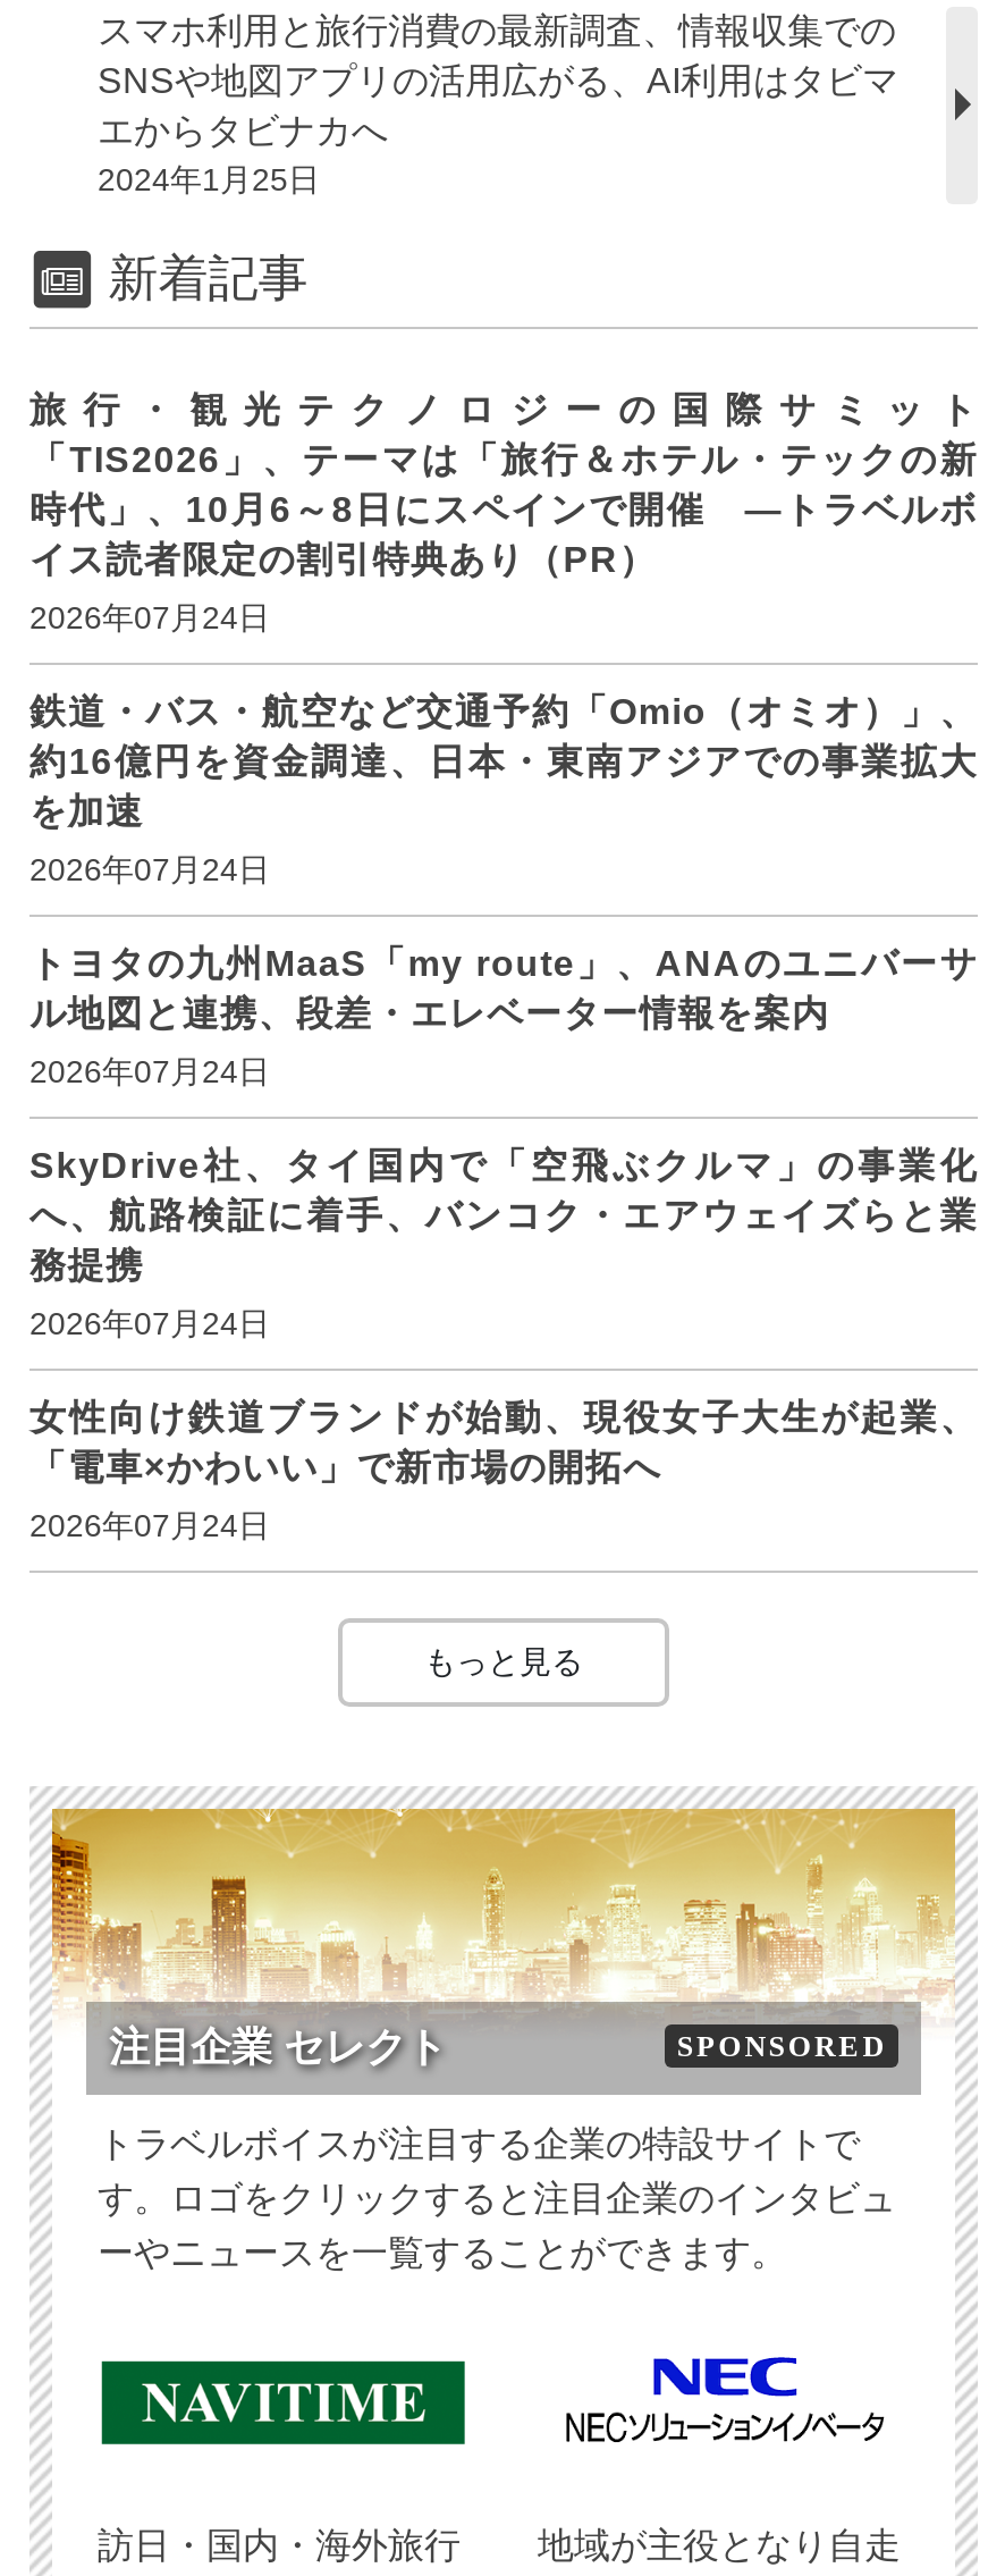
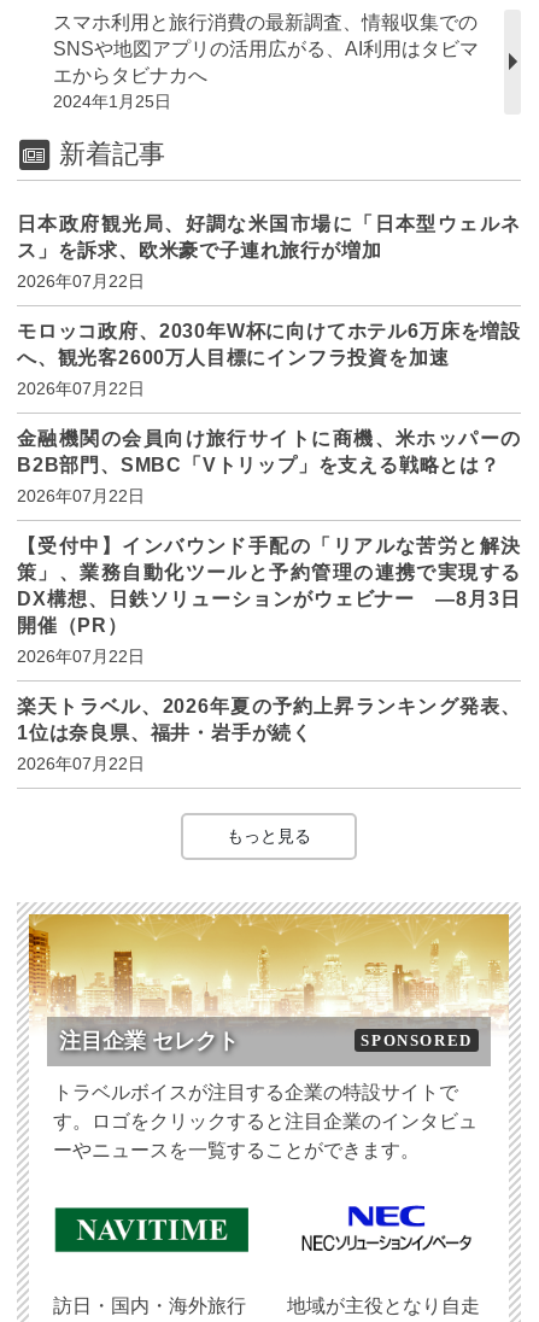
- 旅行・観光テクノロジーの国際サミット
- 「TIS2026」、テーマは「旅行＆ホテル・テックの新
- 時代」、10月6～8日にスペインで開催 ―トラベルボ
- イス読者限定の割引特典あり（PR）
+ 日本政府観光局、好調な米国市場に「日本型ウェルネ
+ ス」を訴求、欧米豪で子連れ旅行が増加

- 2026年07月24日
+ 2026年07月22日

- 鉄道・バス・航空など交通予約「Omio（オミオ）」、
- 約16億円を資金調達、日本・東南アジアでの事業拡大
- を加速
+ モロッコ政府、2030年W杯に向けてホテル6万床を増設
+ へ、観光客2600万人目標にインフラ投資を加速

- 2026年07月24日
+ 2026年07月22日

- トヨタの九州MaaS「my route」、ANAのユニバーサ
- ル地図と連携、段差・エレベーター情報を案内
+ 金融機関の会員向け旅行サイトに商機、米ホッパーの
+ B2B部門、SMBC「Vトリップ」を支える戦略とは？

- 2026年07月24日
+ 2026年07月22日

- SkyDrive社、タイ国内で「空飛ぶクルマ」の事業化
- へ、航路検証に着手、バンコク・エアウェイズらと業
- 務提携
+ 【受付中】インバウンド手配の「リアルな苦労と解決
+ 策」、業務自動化ツールと予約管理の連携で実現する
+ DX構想、日鉄ソリューションがウェビナー ―8月3日
+ 開催（PR）

- 2026年07月24日
+ 2026年07月22日

- 女性向け鉄道ブランドが始動、現役女子大生が起業、
- 「電車×かわいい」で新市場の開拓へ
+ 楽天トラベル、2026年夏の予約上昇ランキング発表、
+ 1位は奈良県、福井・岩手が続く

- 2026年07月24日
+ 2026年07月22日
